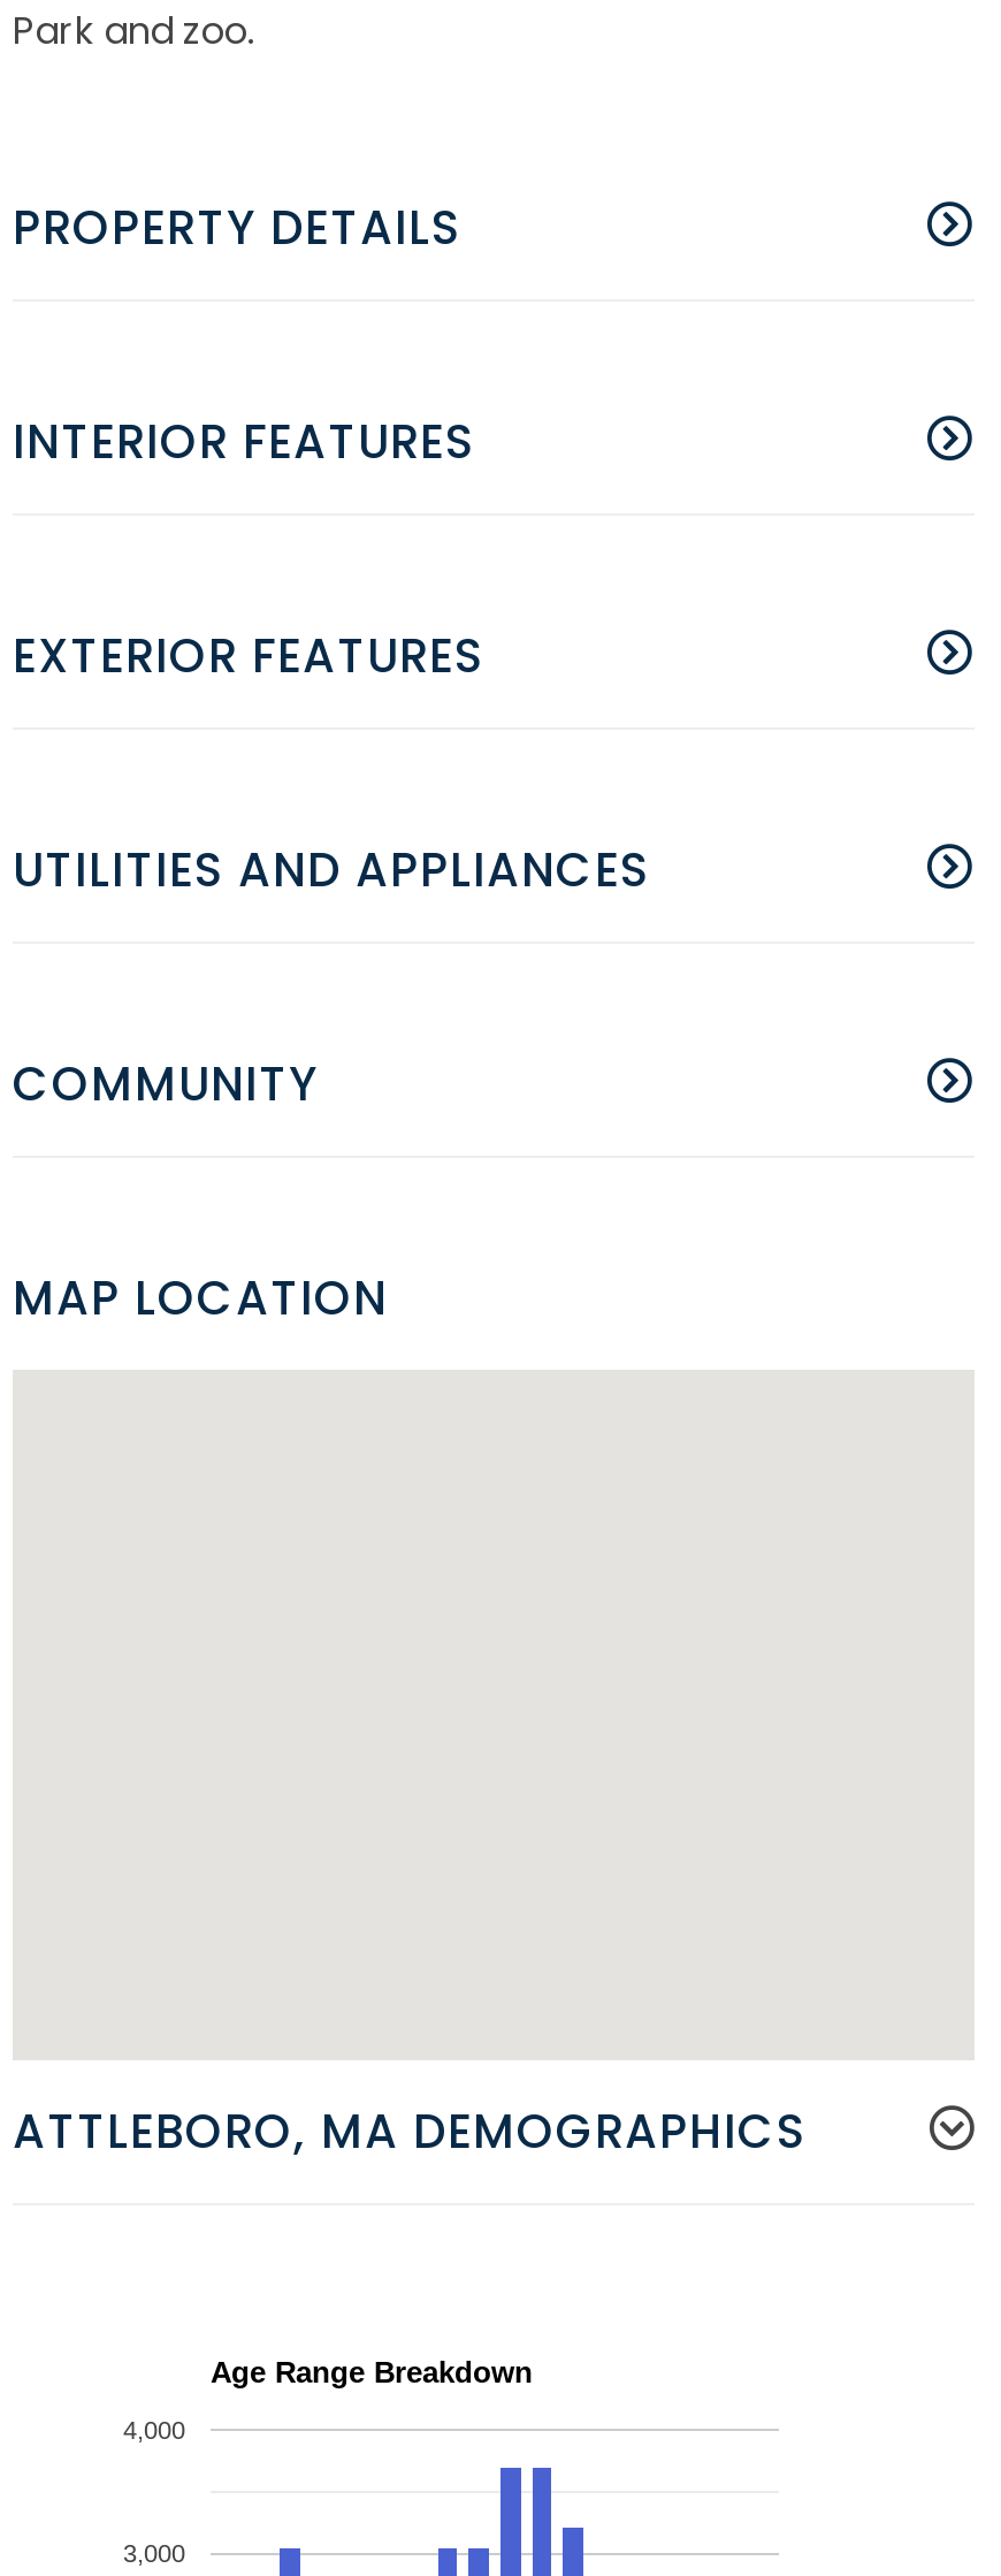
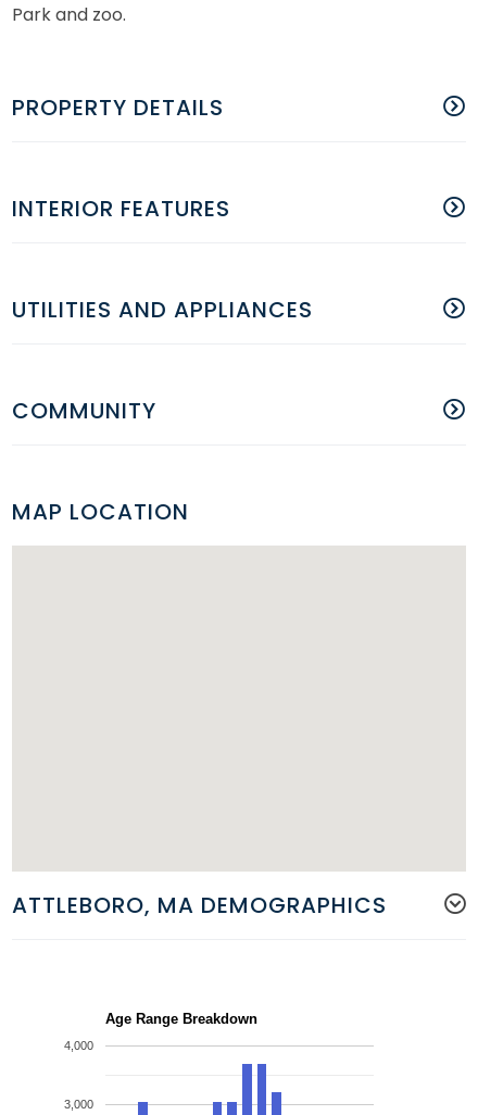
- EXTERIOR FEATURES
